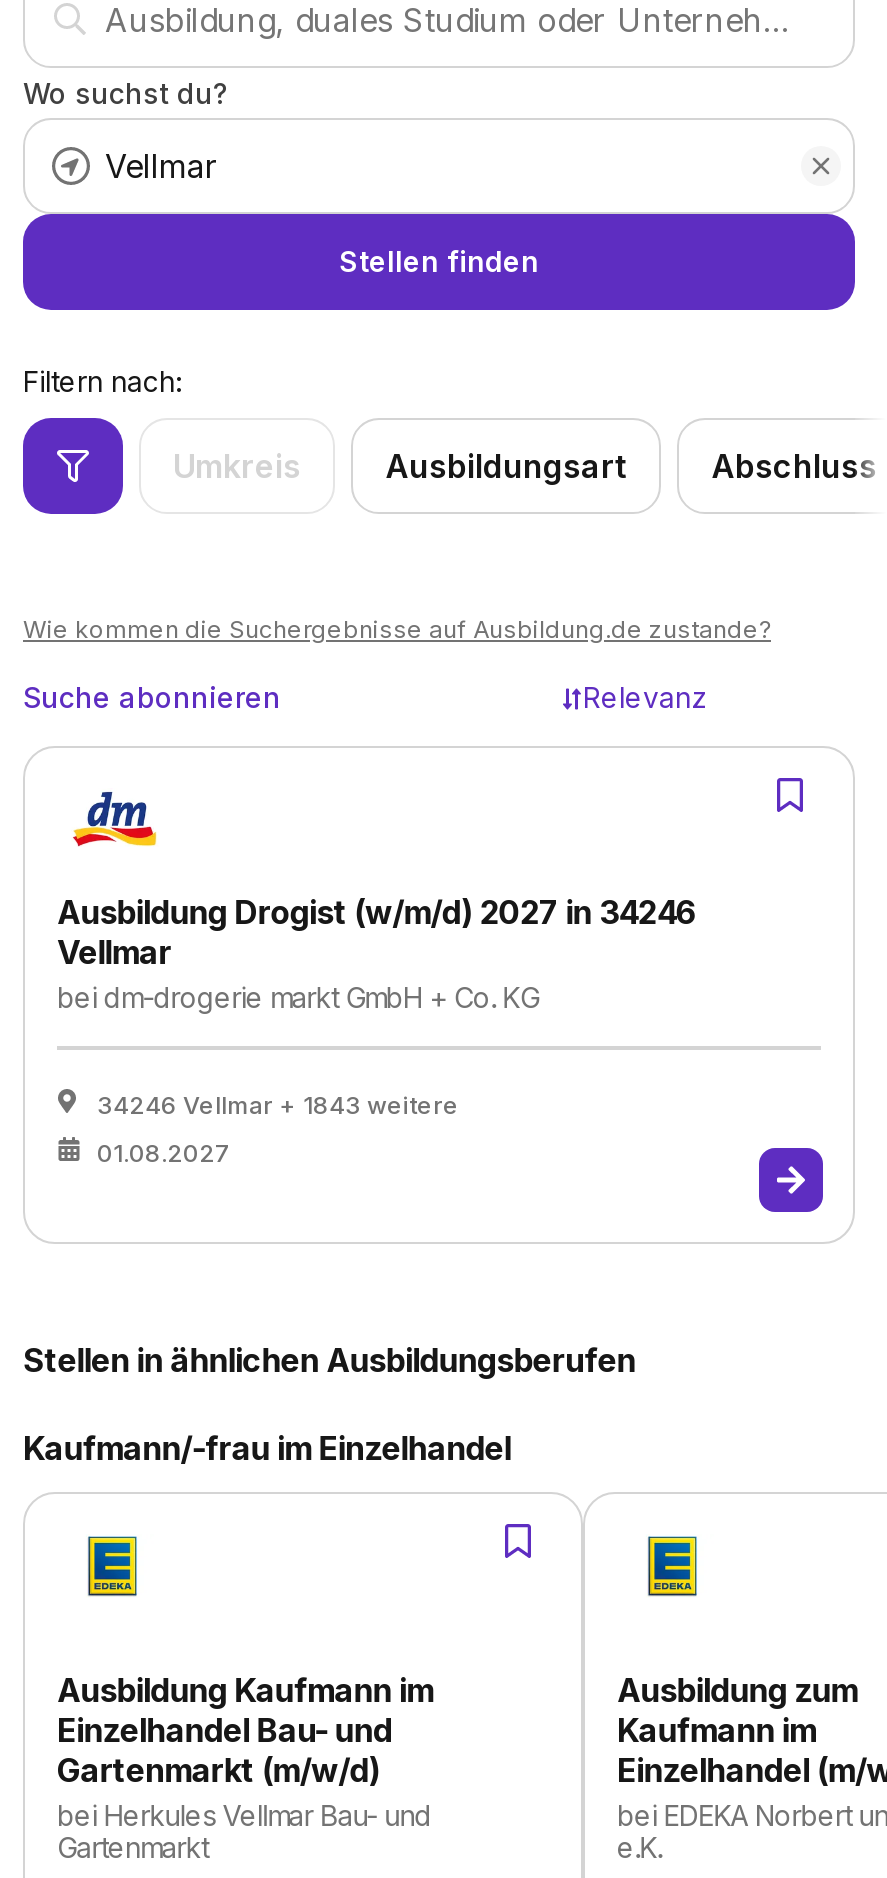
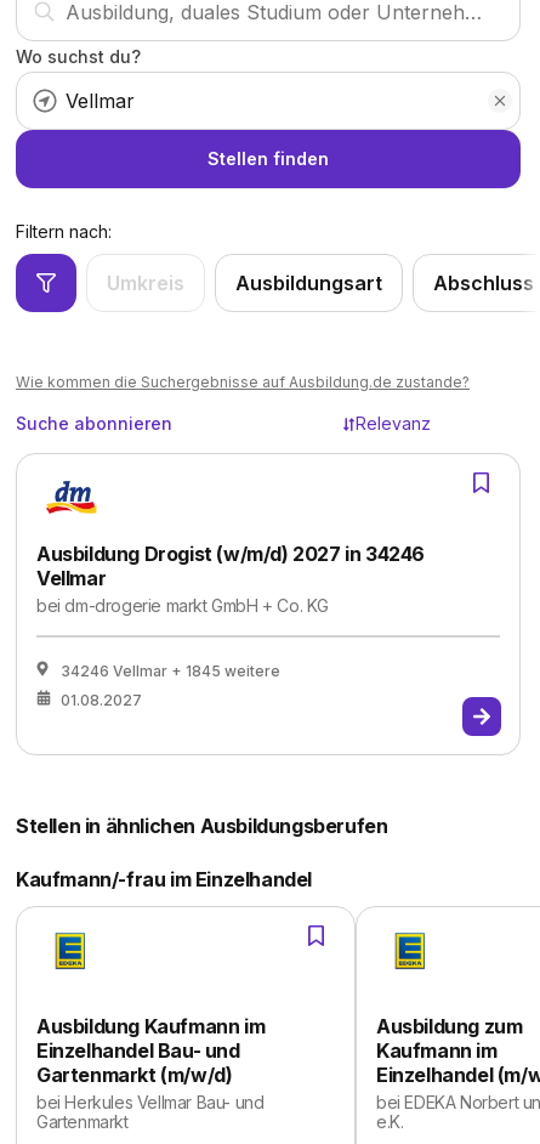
- 34246 Vellmar + 1843 weitere
+ 34246 Vellmar + 1845 weitere
